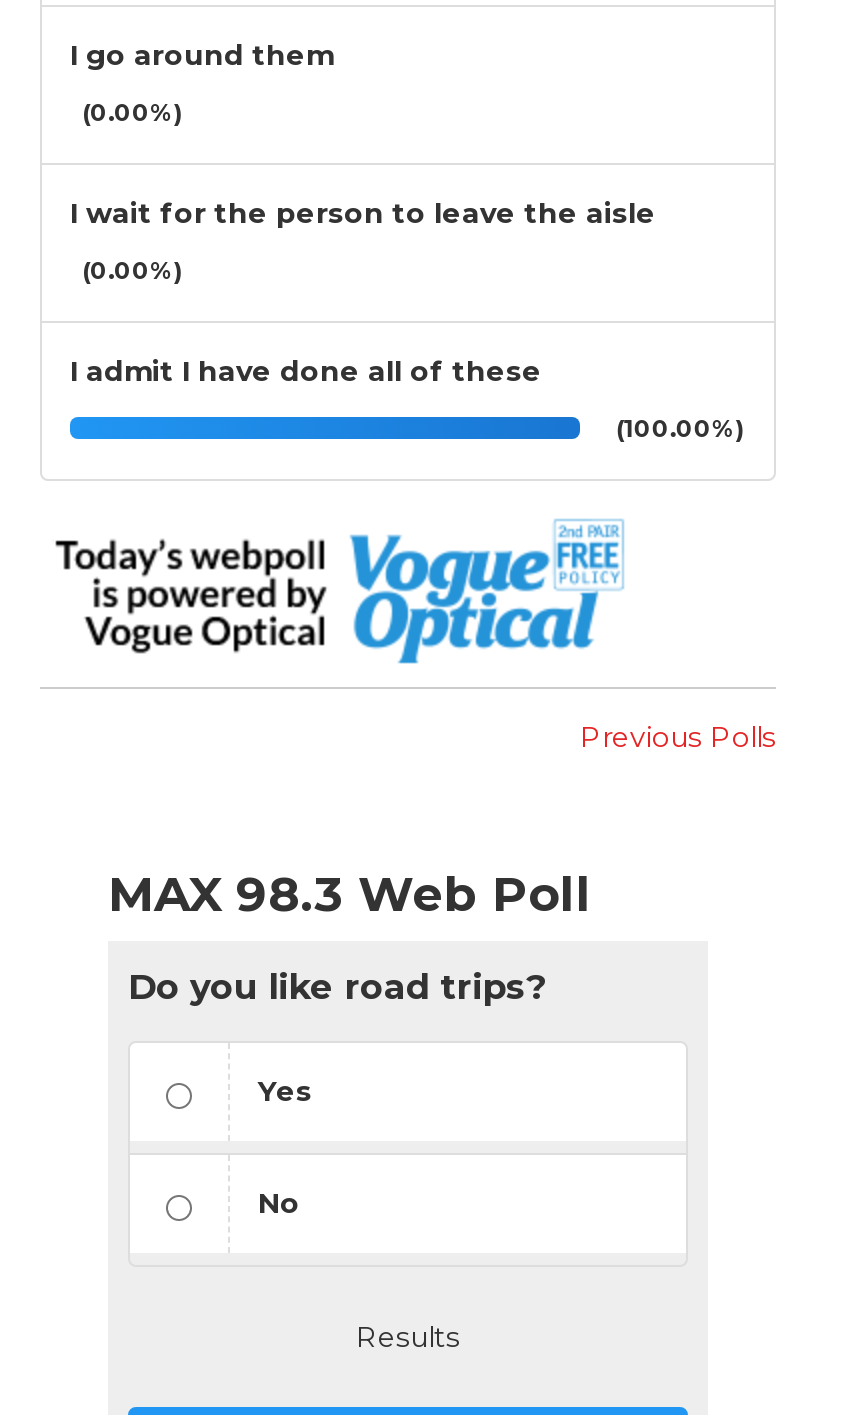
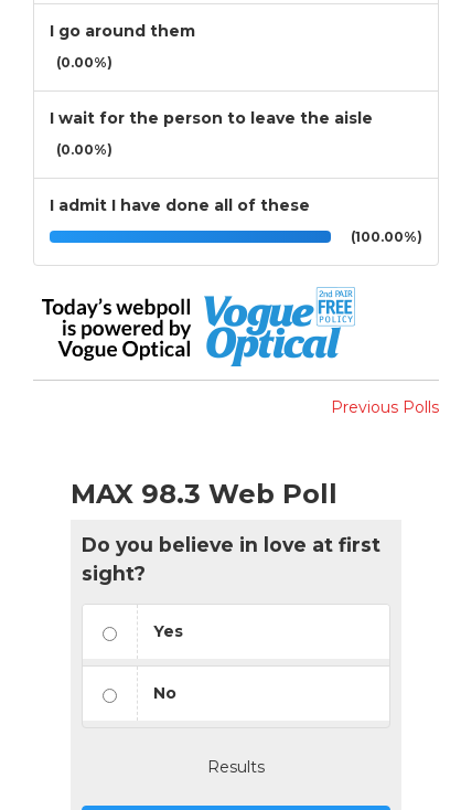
- Do you like road trips?
+ Do you believe in love at first
+ sight?
